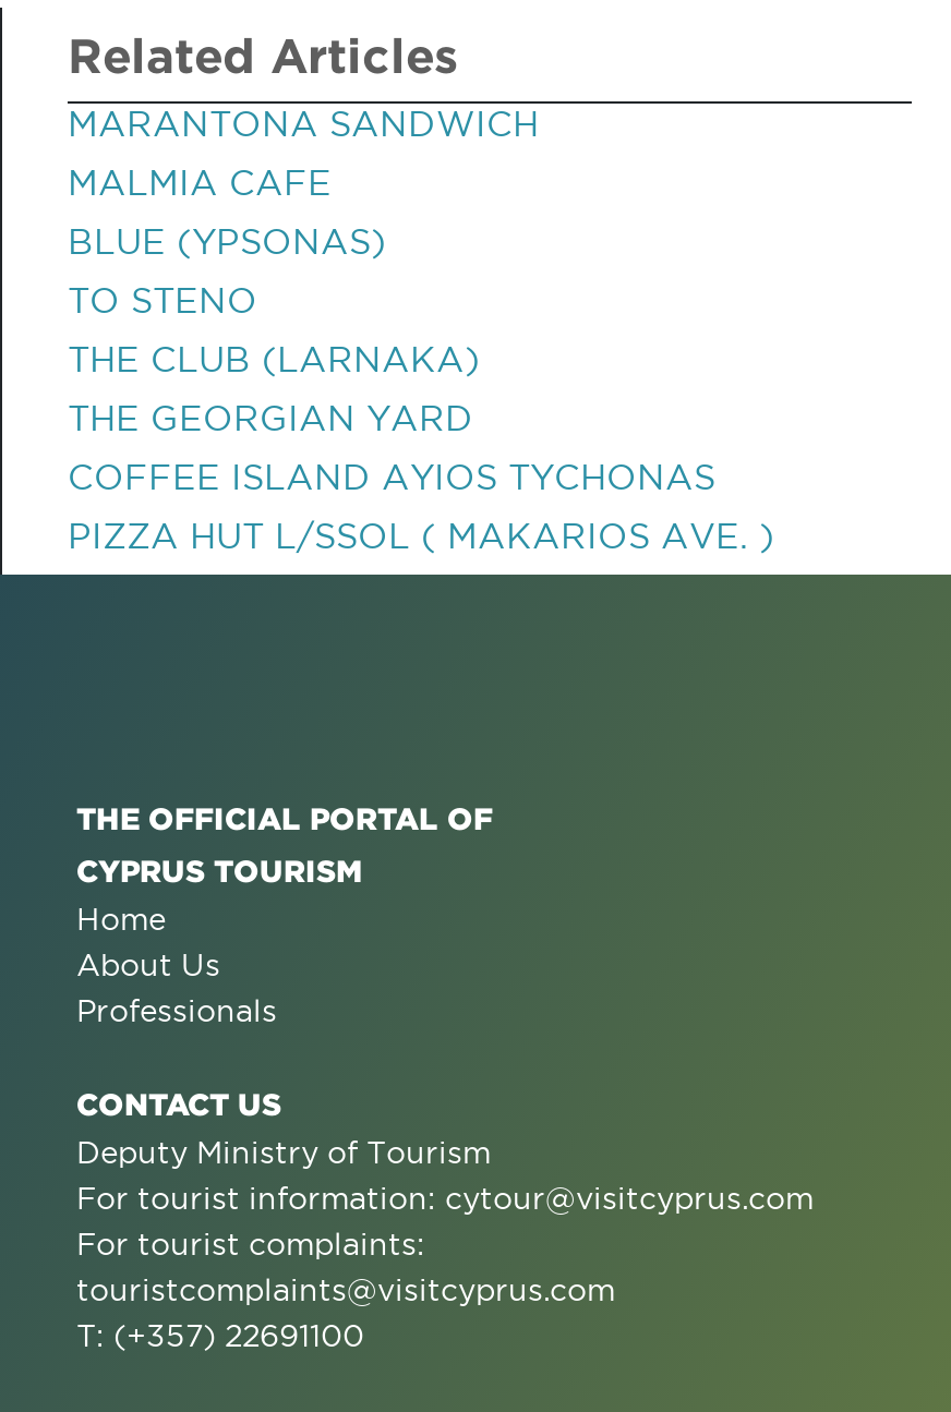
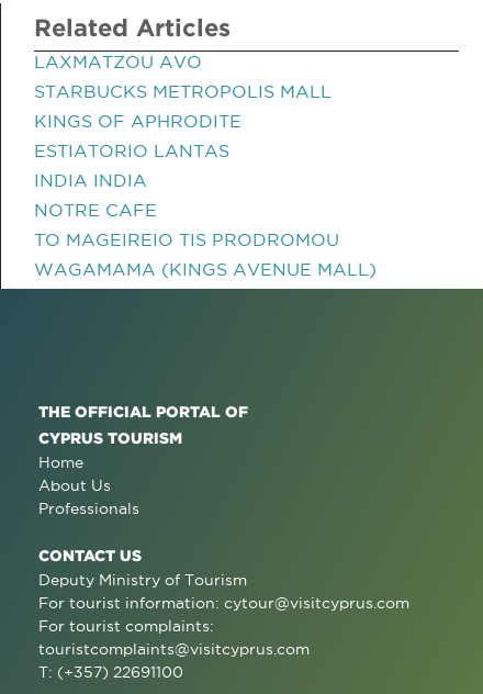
- MARANTONA SANDWICH
+ LAXMATZOU AVO

- MALMIA CAFE
+ STARBUCKS METROPOLIS MALL

- BLUE (YPSONAS)
+ KINGS OF APHRODITE

- TO STENO
+ ESTIATORIO LANTAS

- THE CLUB (LARNAKA)
+ INDIA INDIA

- THE GEORGIAN YARD
+ NOTRE CAFE

- COFFEE ISLAND AYIOS TYCHONAS
+ TO MAGEIREIO TIS PRODROMOU

- PIZZA HUT L/SSOL ( MAKARIOS AVE. )
+ WAGAMAMA (KINGS AVENUE MALL)
